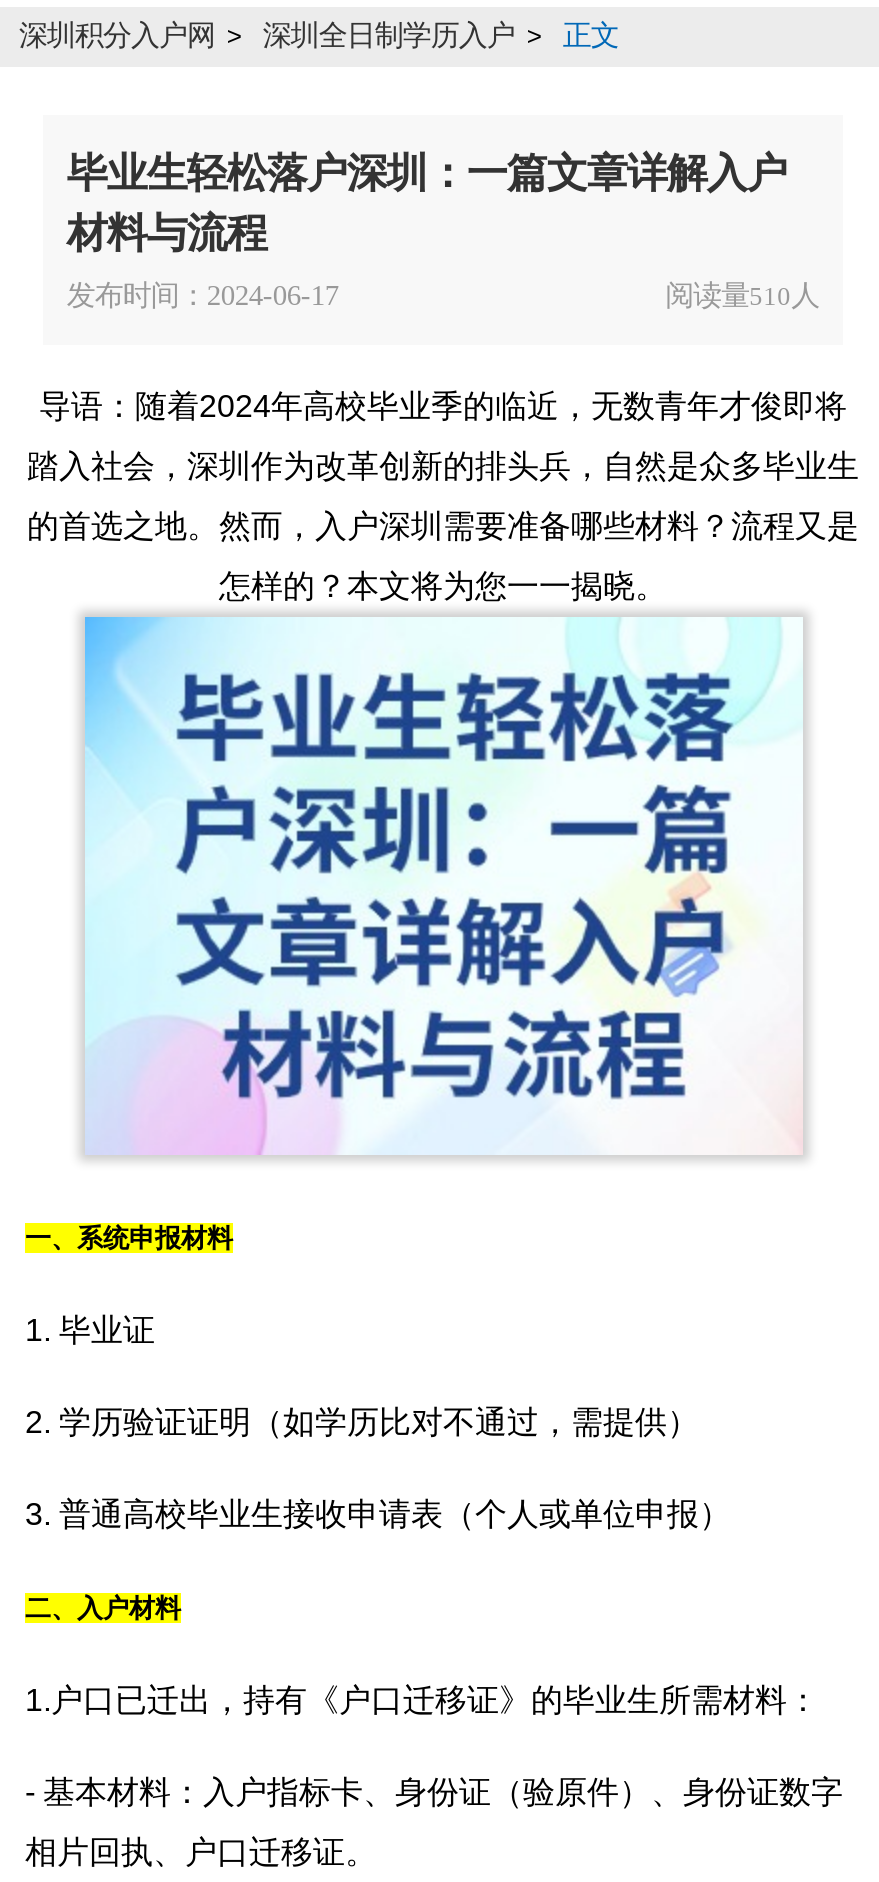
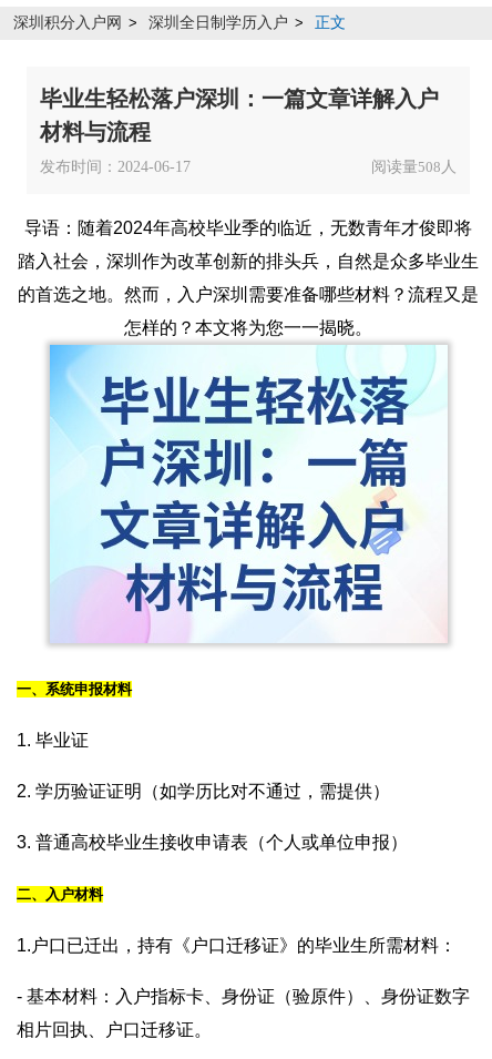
- 阅读量510人
+ 阅读量508人
